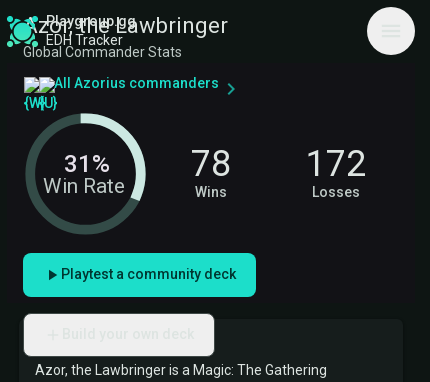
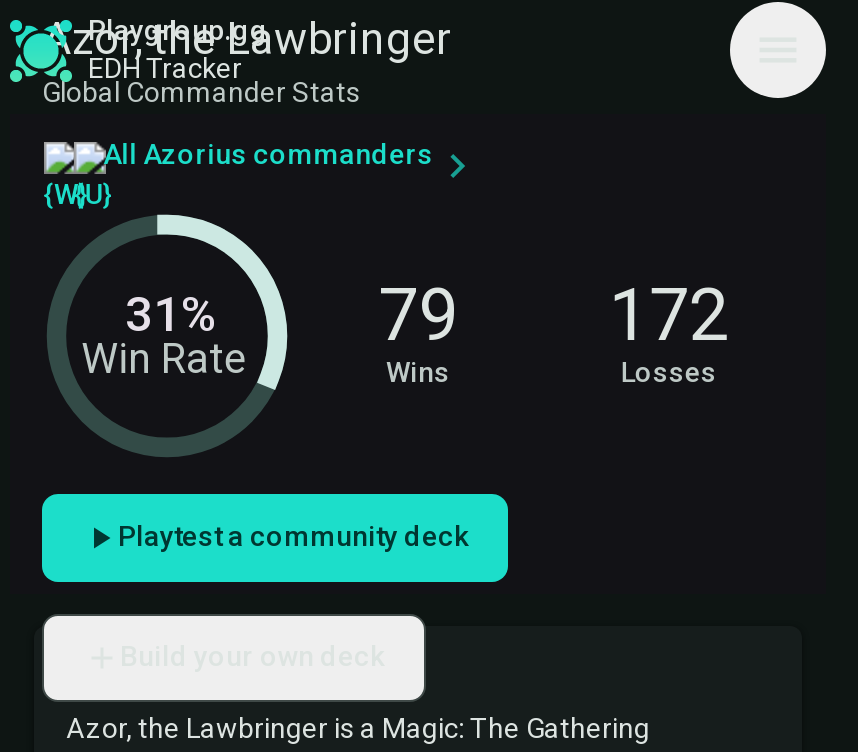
- 78 172
+ 79 172
